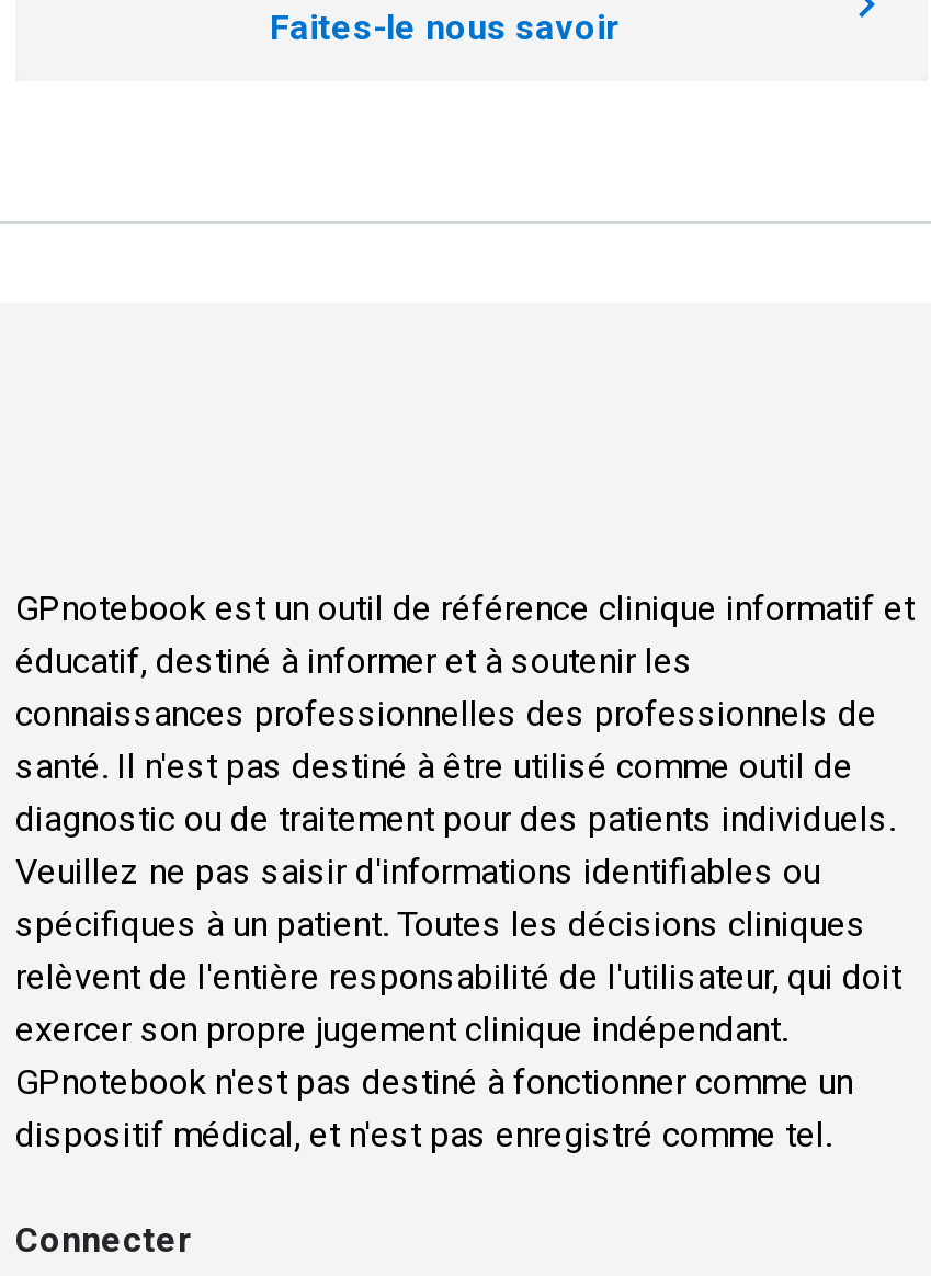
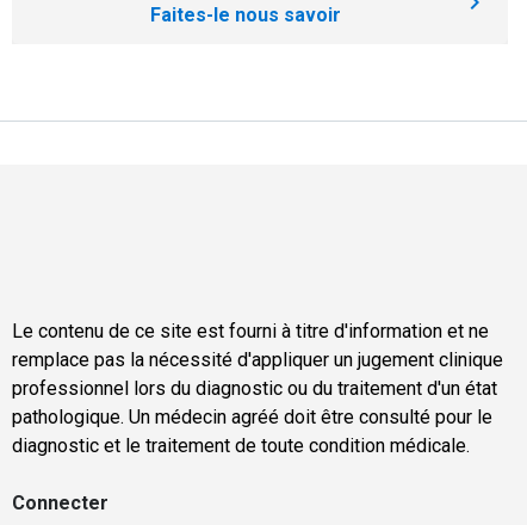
- GPnotebook est un outil de référence clinique informatif et
- éducatif, destiné à informer et à soutenir les
- connaissances professionnelles des professionnels de
- santé. Il n'est pas destiné à être utilisé comme outil de
- diagnostic ou de traitement pour des patients individuels.
- Veuillez ne pas saisir d'informations identifiables ou
- spécifiques à un patient. Toutes les décisions cliniques
- relèvent de l'entière responsabilité de l'utilisateur, qui doit
- exercer son propre jugement clinique indépendant.
- GPnotebook n'est pas destiné à fonctionner comme un
- dispositif médical, et n'est pas enregistré comme tel.
+ Le contenu de ce site est fourni à titre d'information et ne
+ remplace pas la nécessité d'appliquer un jugement clinique
+ professionnel lors du diagnostic ou du traitement d'un état
+ pathologique. Un médecin agréé doit être consulté pour le
+ diagnostic et le traitement de toute condition médicale.
